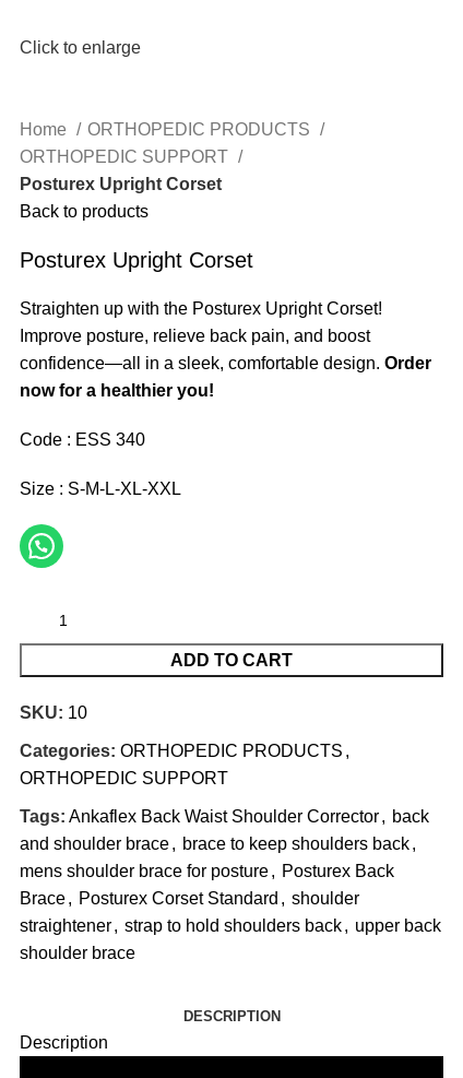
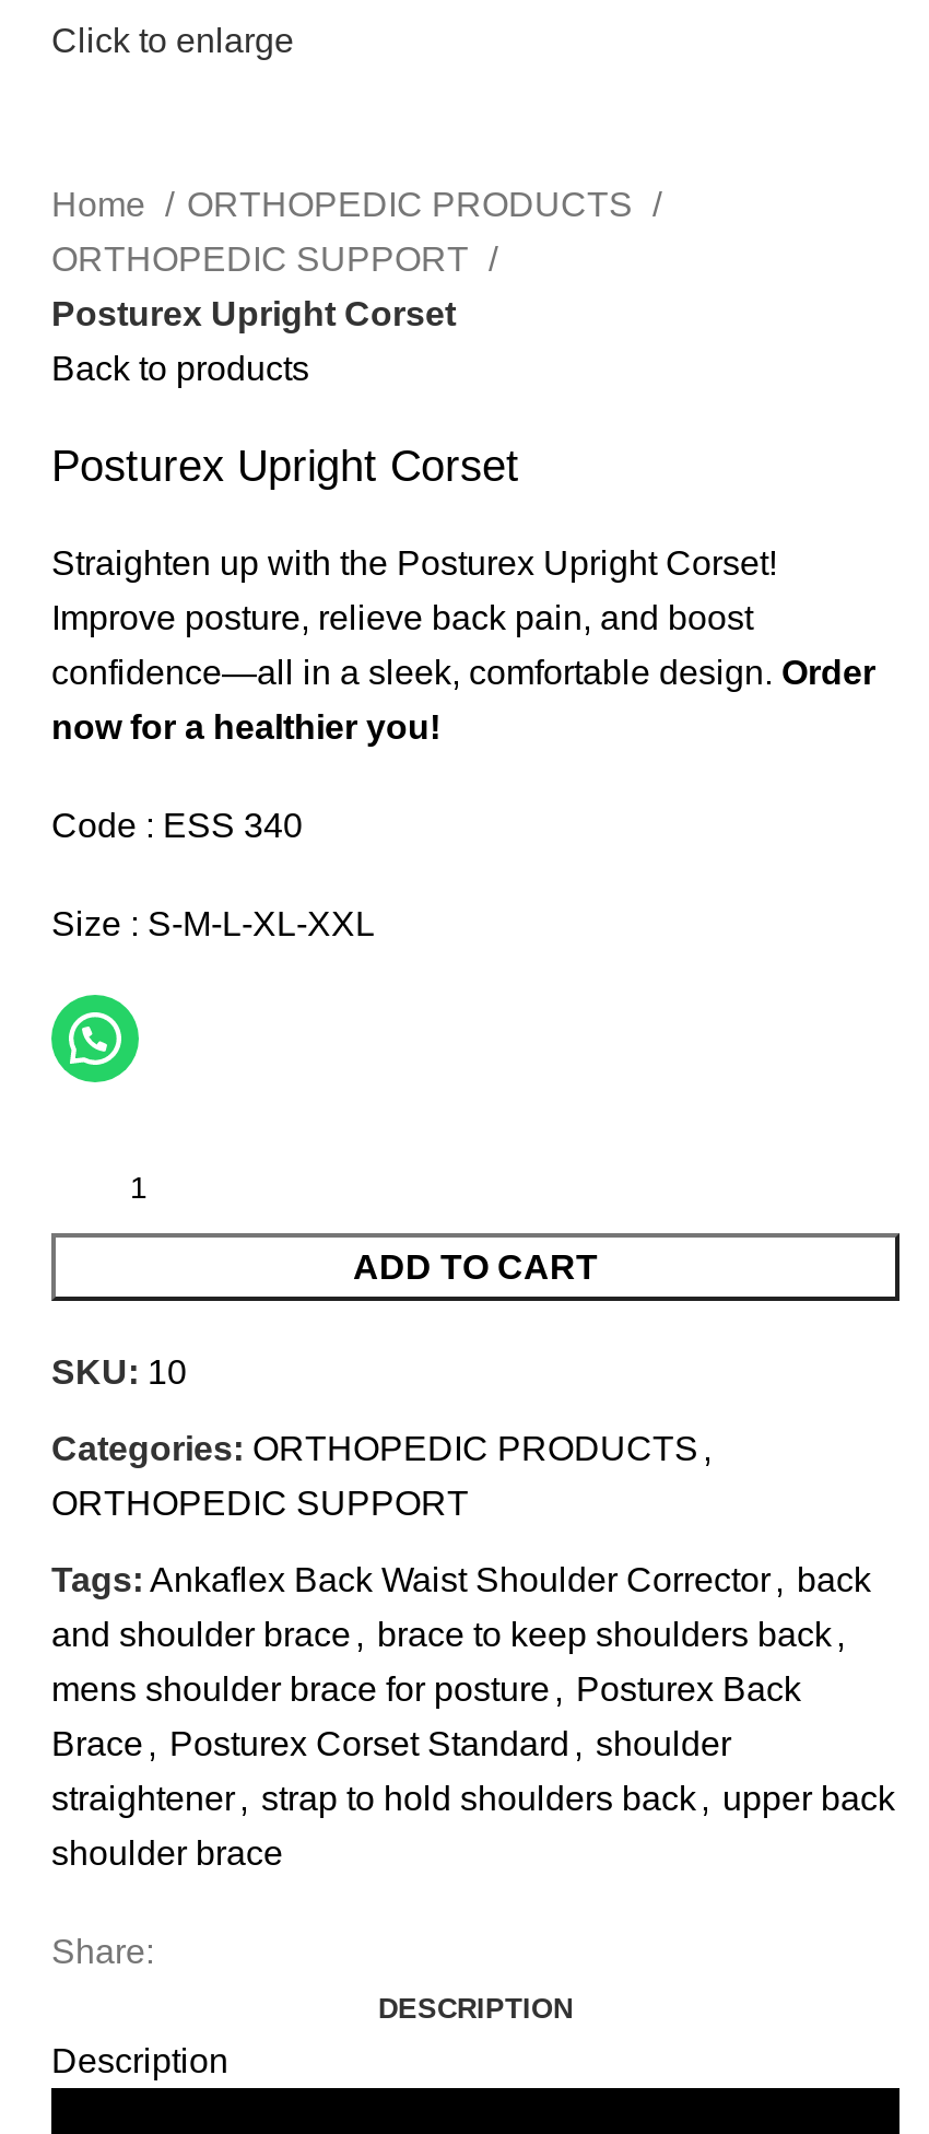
+ Share:
